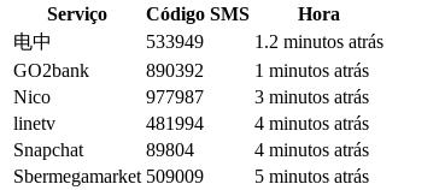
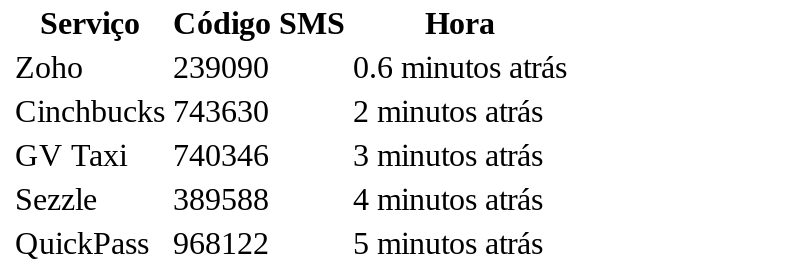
- 电中
- 533949
- 1.2 minutos atrás
- GO2bank
- 890392
- 1 minutos atrás
- Nico
- 977987
+ Zoho
+ 239090
+ 0.6 minutos atrás
+ Cinchbucks 743630
+ 2 minutos atrás
+ GV Taxi
+ 740346

- linetv
- 481994
+ Sezzle
+ 389588

- Snapchat
- 89804
- 4 minutos atrás
- Sbermegamarket 509009
+ QuickPass
+ 968122
